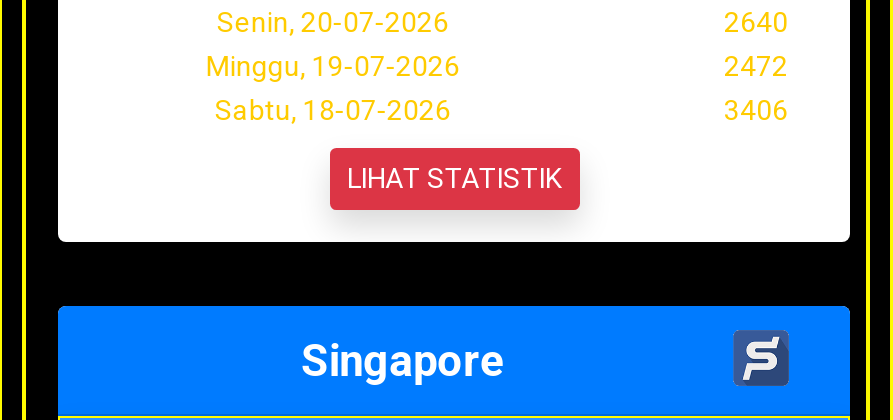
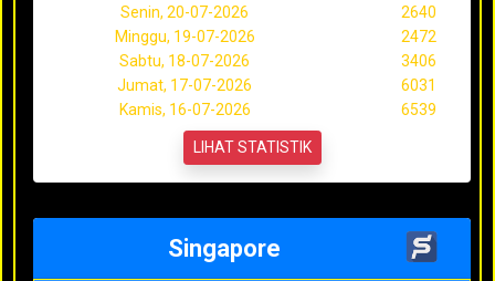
+ Jumat, 17-07-2026
+ 6031
+ Kamis, 16-07-2026
+ 6539
